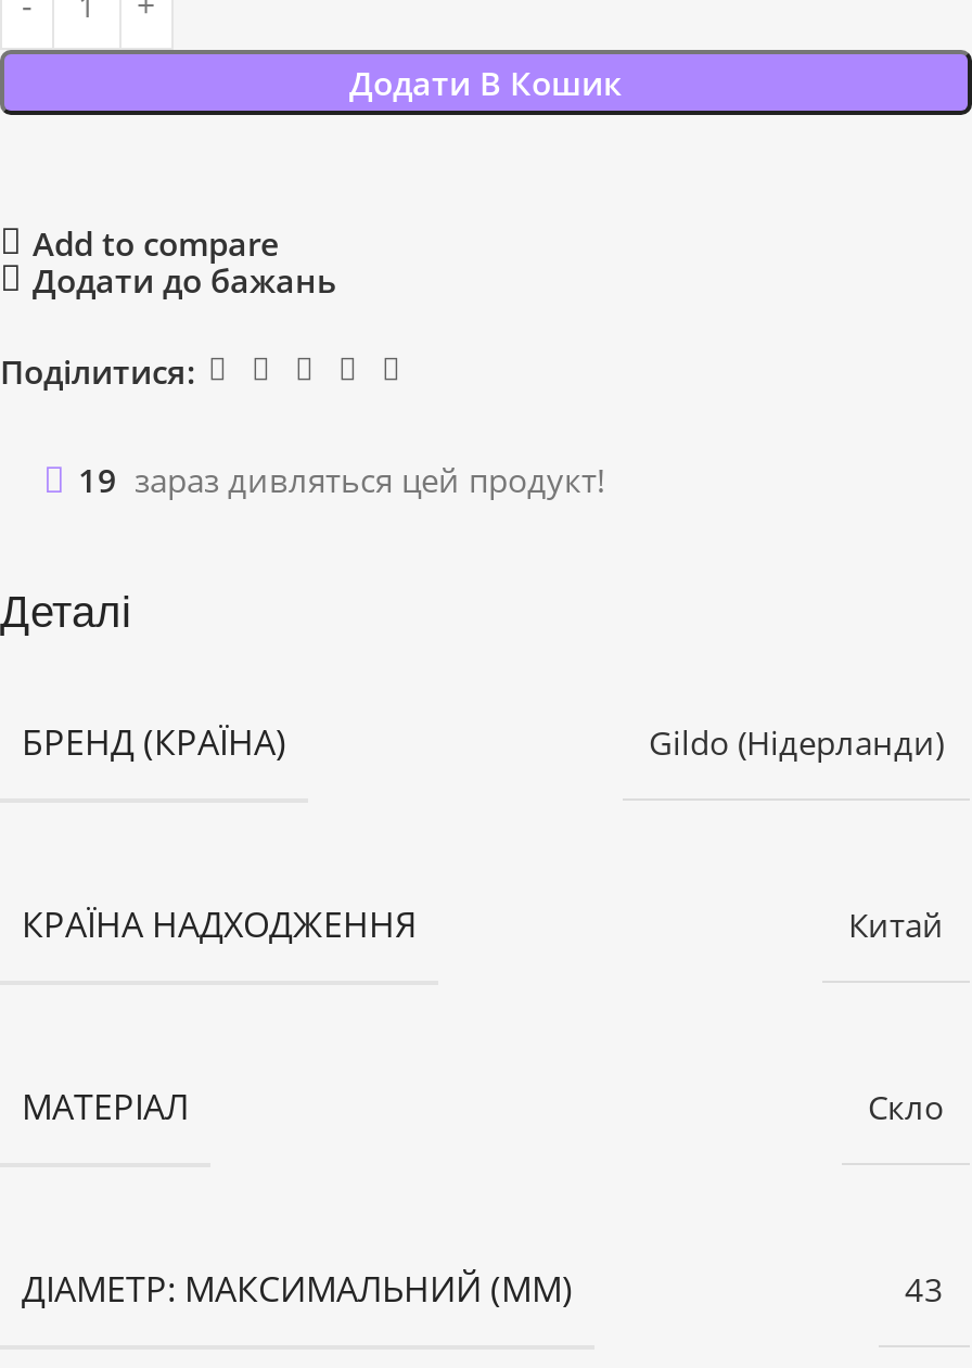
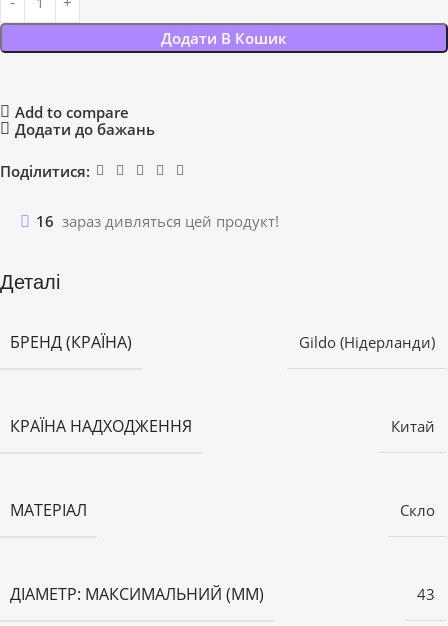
- 19 зараз дивляться цей продукт!
+ 16 зараз дивляться цей продукт!
